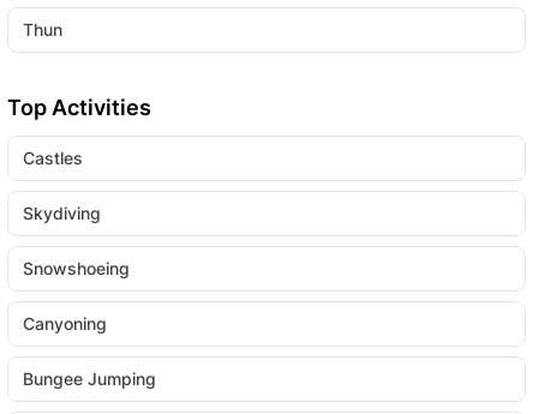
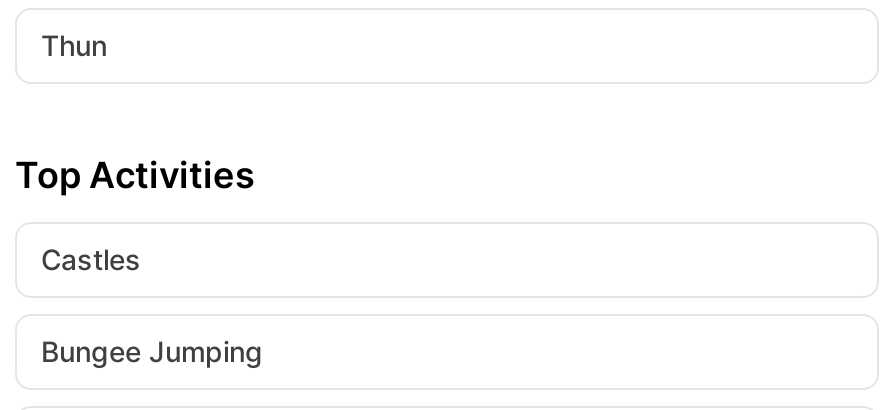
- Skydiving
- Snowshoeing
- Canyoning
